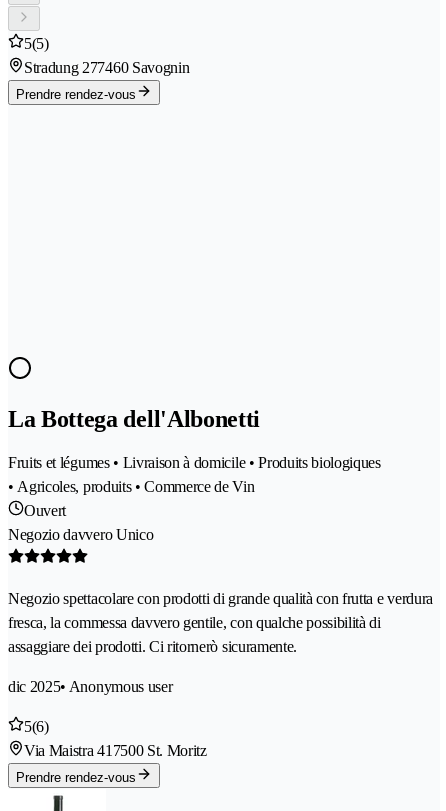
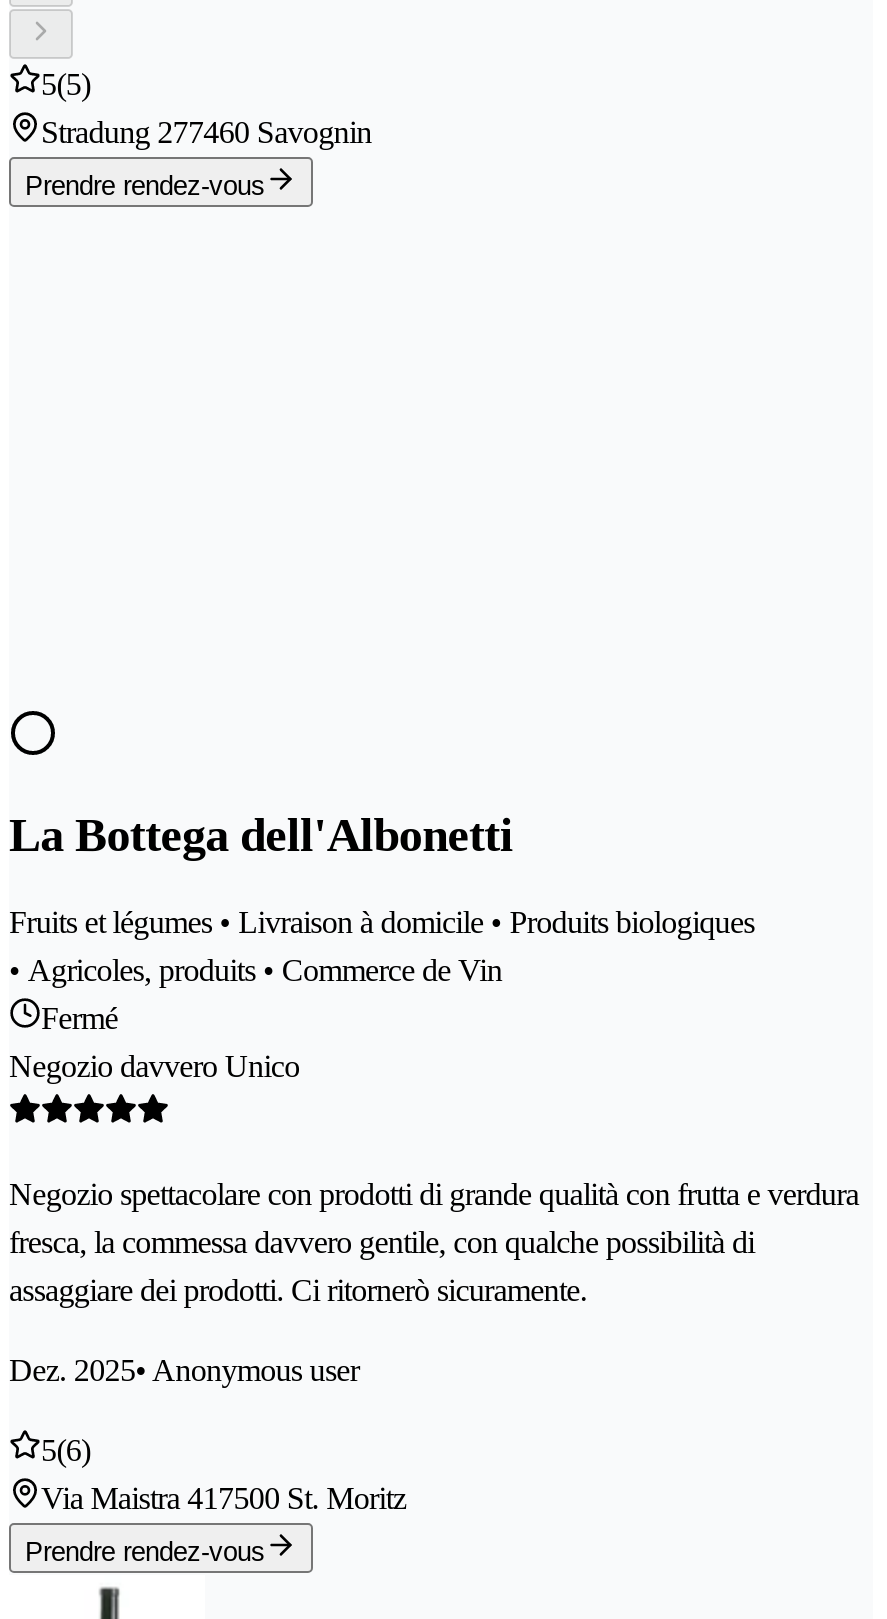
- Ouvert
+ Fermé

- dic 2025• Anonymous user
+ Dez. 2025• Anonymous user
